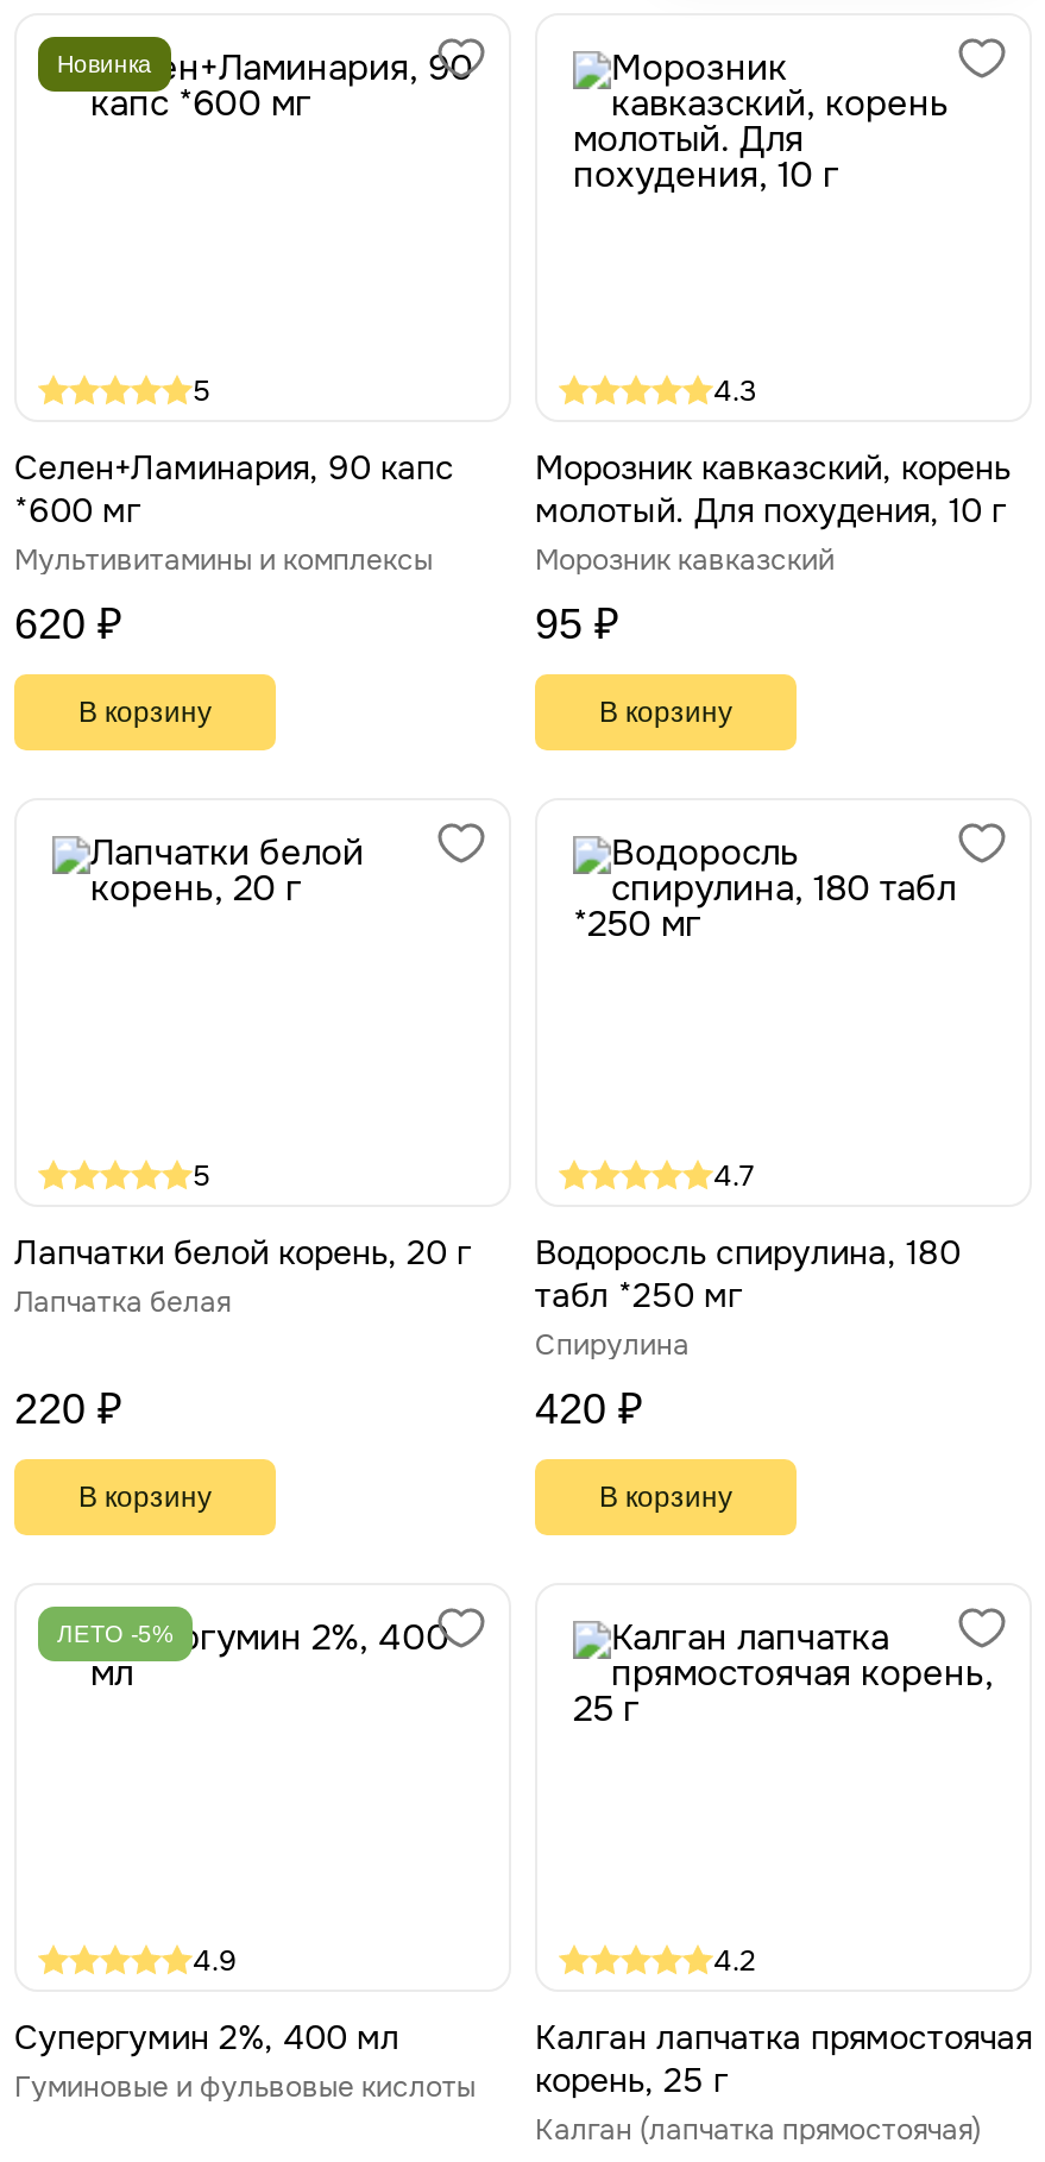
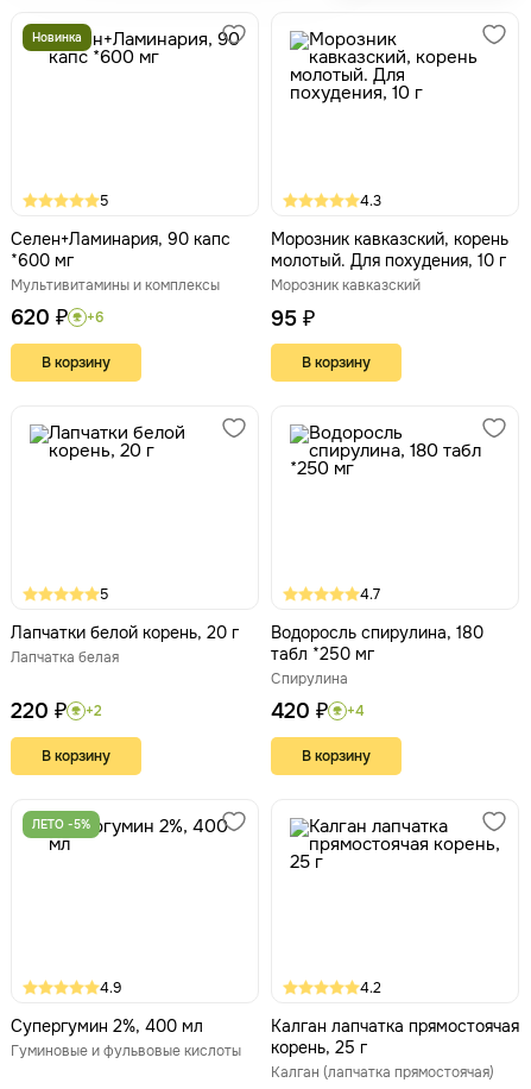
+ +6

+ +2

+ +4
